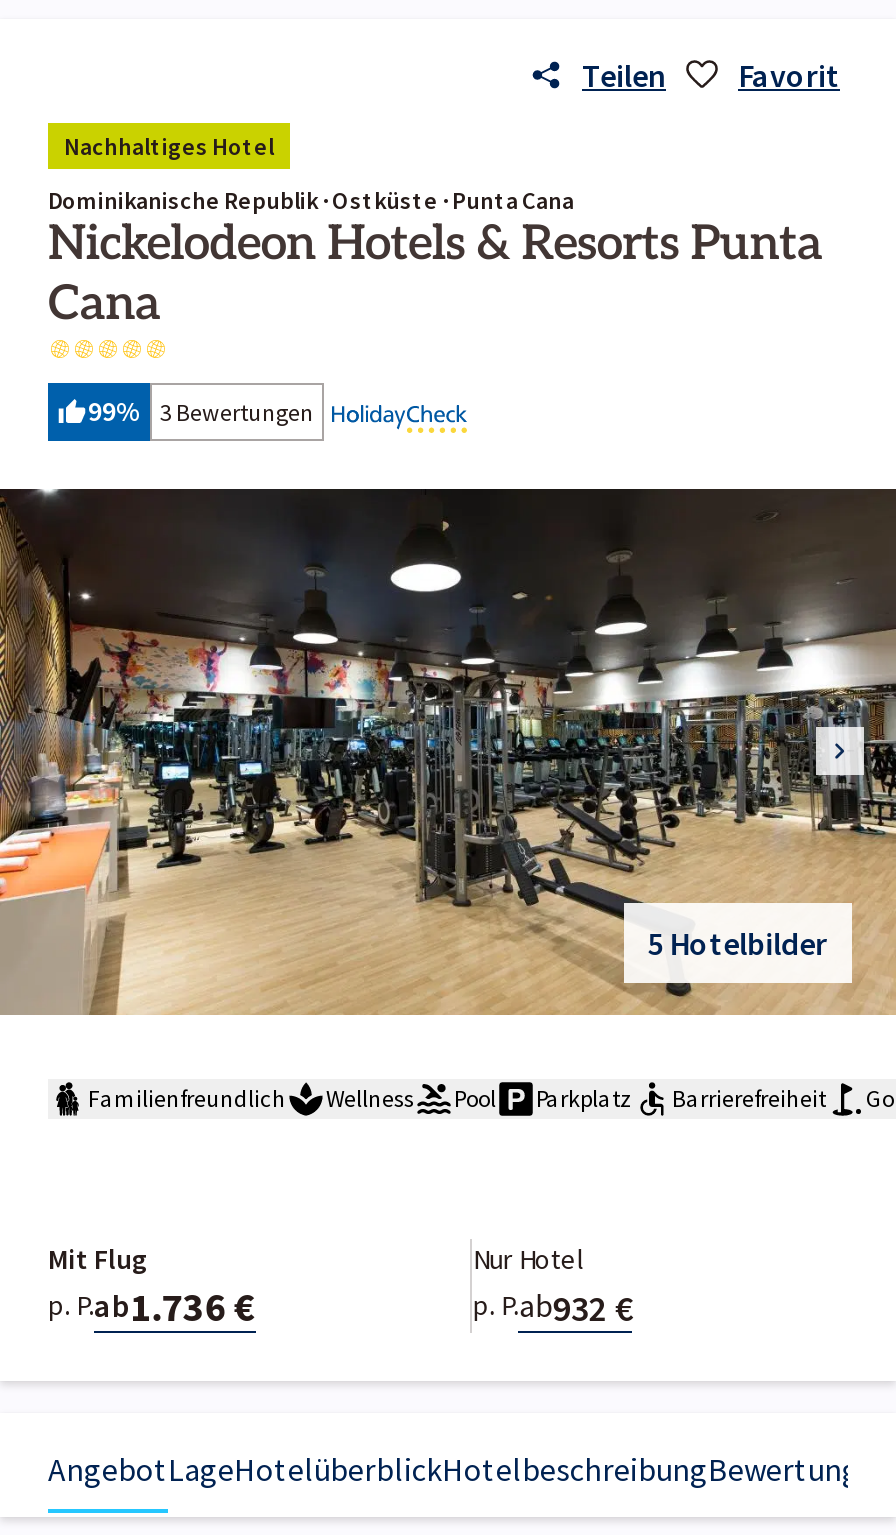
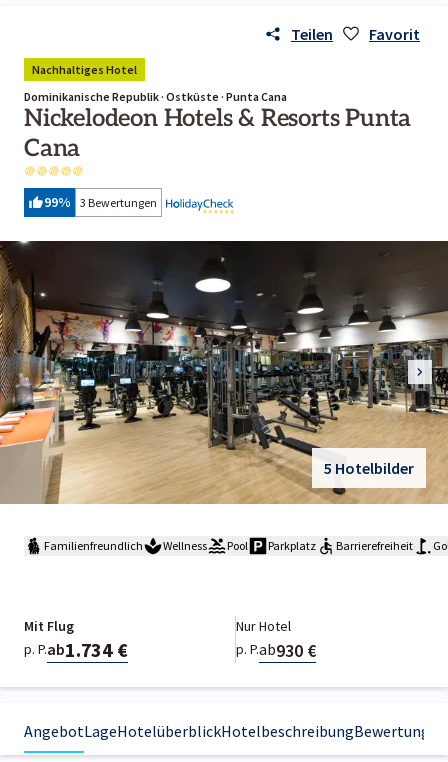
- p. P.ab1.736 €
+ p. P.ab1.734 €

- p. P.ab932 €
+ p. P.ab930 €
